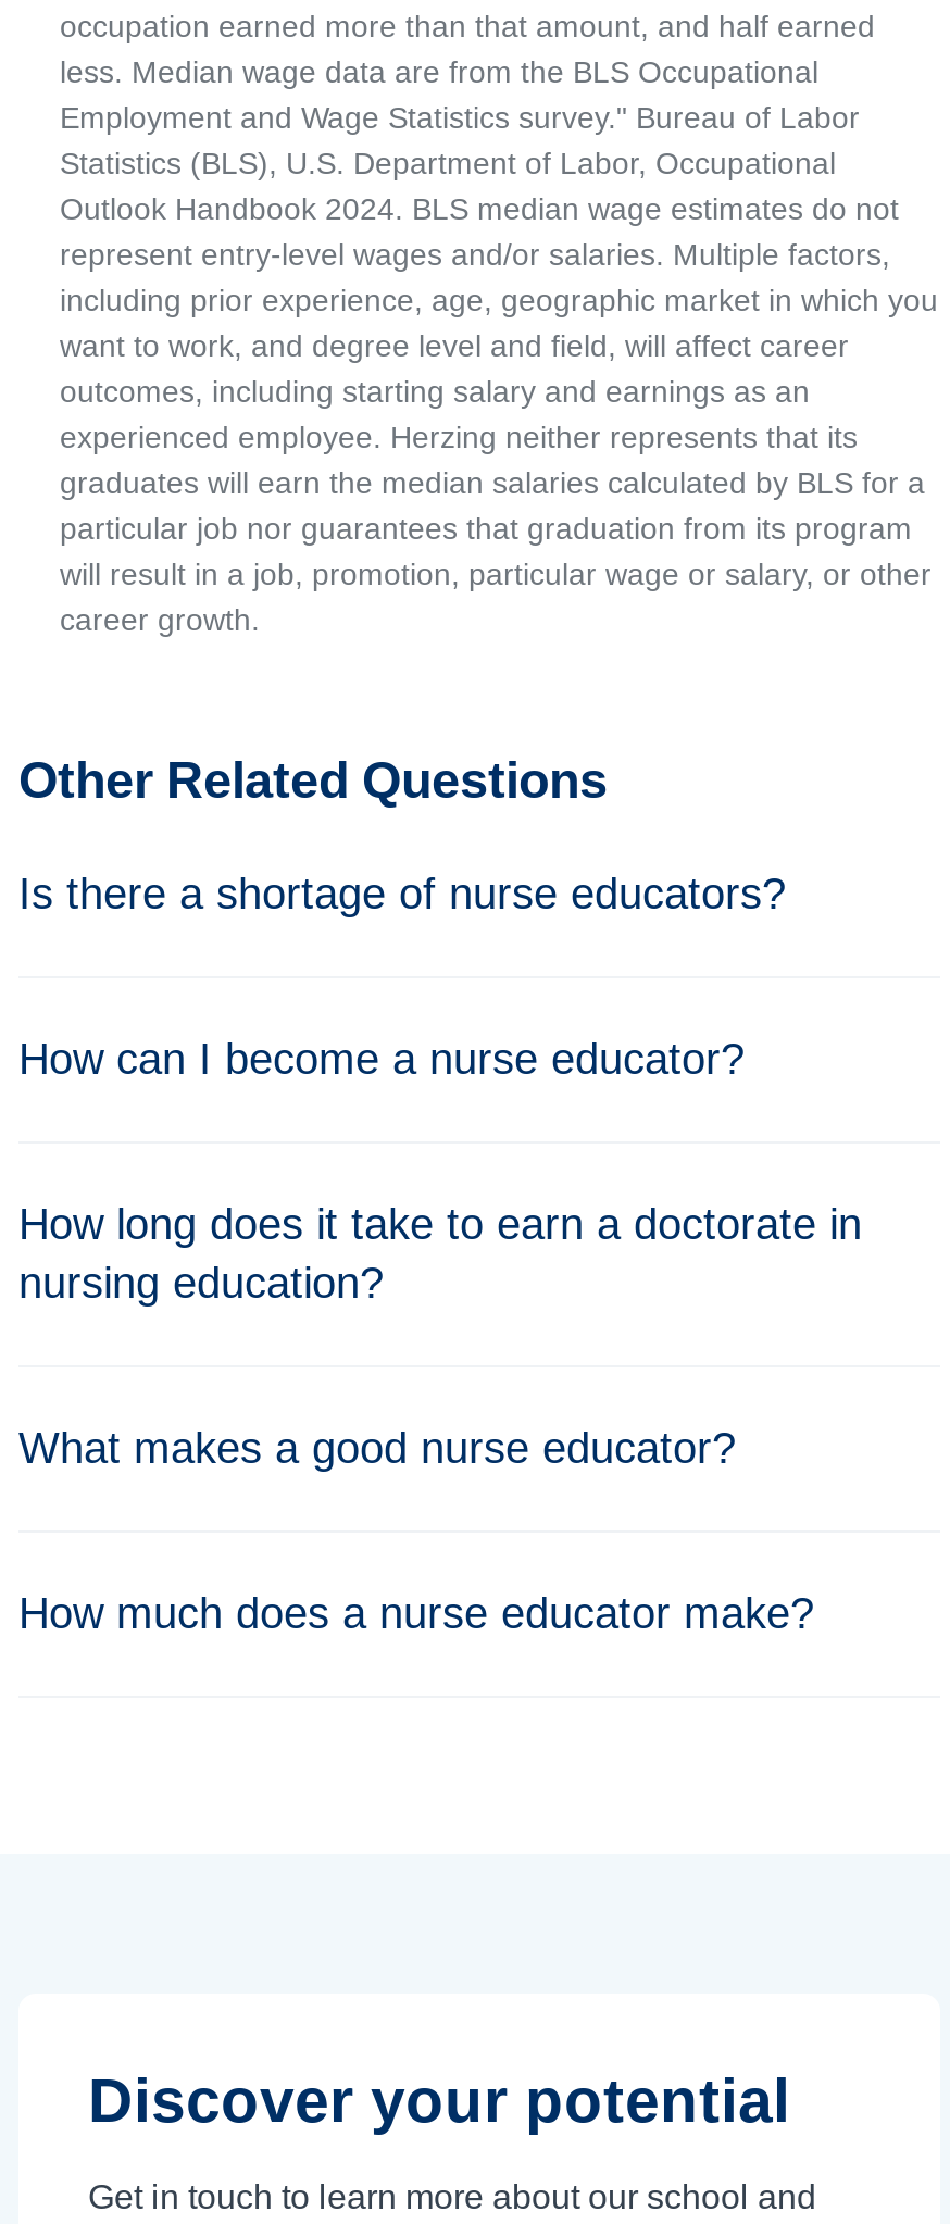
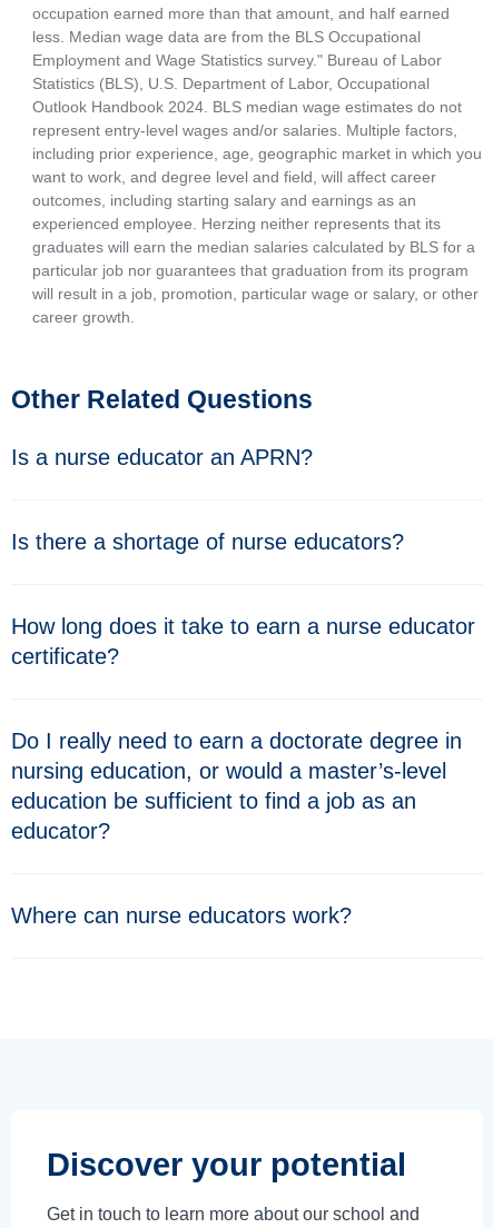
+ Is a nurse educator an APRN?

- How can I become a nurse educator?
- How long does it take to earn a doctorate in
- nursing education?
- What makes a good nurse educator?
- How much does a nurse educator make?
+ How long does it take to earn a nurse educator
+ certificate?
+ Do I really need to earn a doctorate degree in
+ nursing education, or would a master’s-level
+ education be sufficient to find a job as an
+ educator?
+ Where can nurse educators work?
